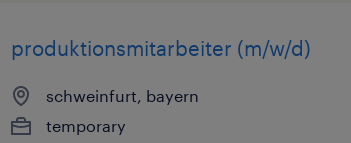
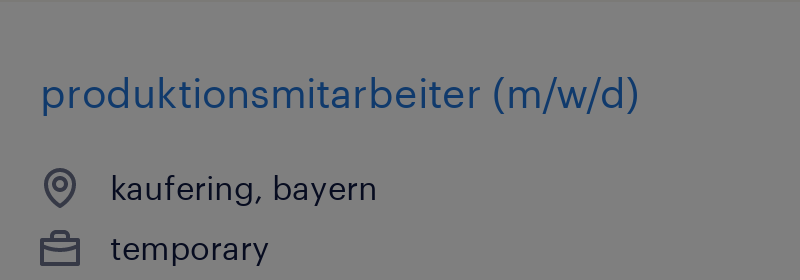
- schweinfurt, bayern
+ kaufering, bayern
